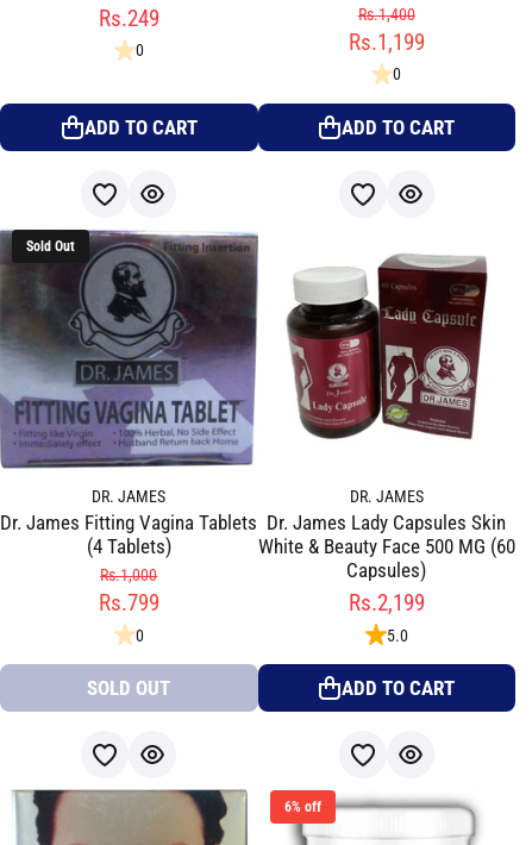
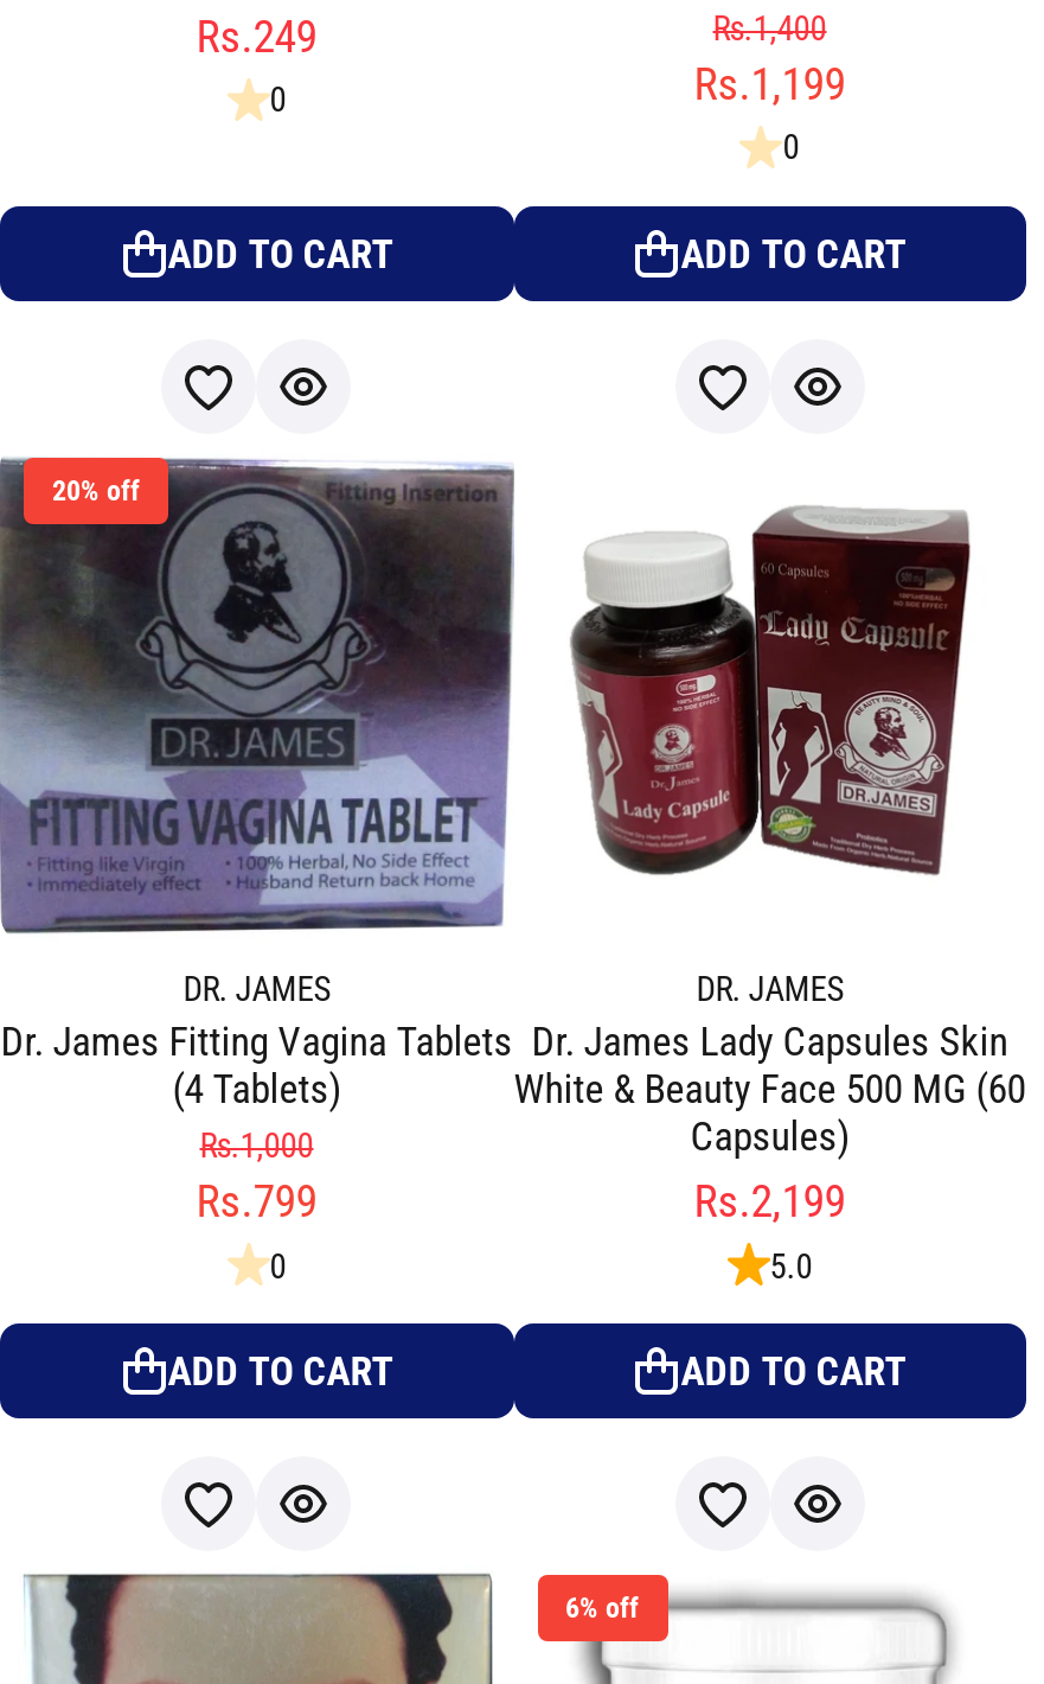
- Sold Out
+ 20% off

- SOLD OUT
+ ADD TO CART
